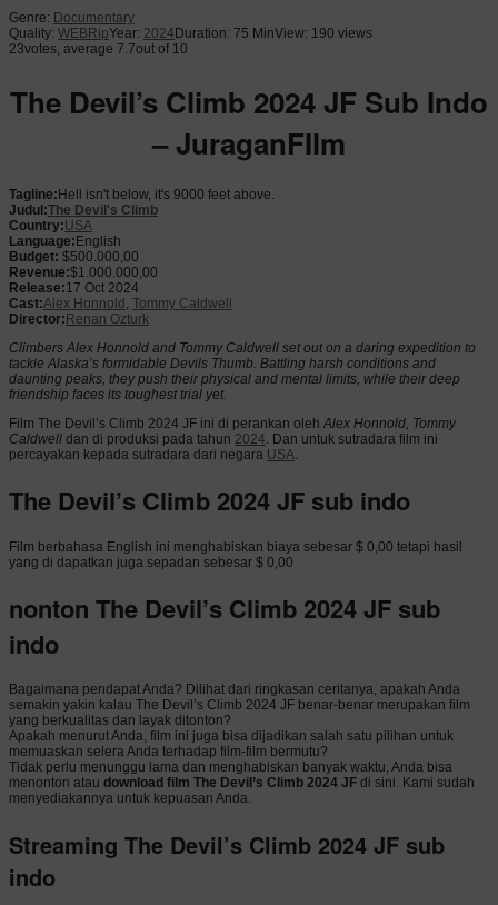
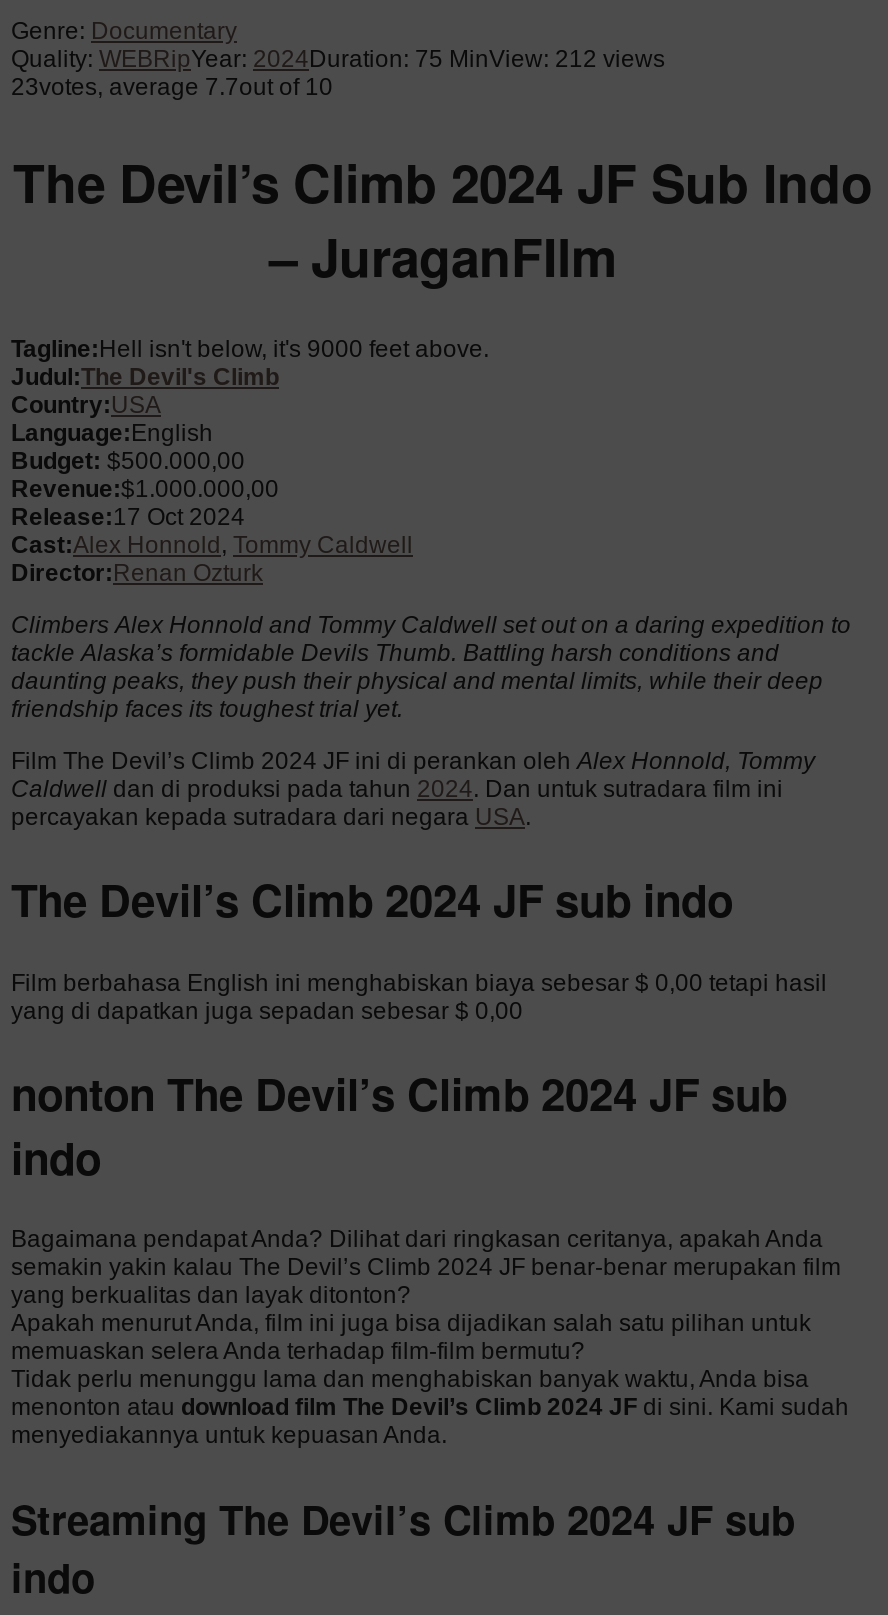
- Quality: WEBRipYear: 2024Duration: 75 MinView: 190 views
+ Quality: WEBRipYear: 2024Duration: 75 MinView: 212 views
